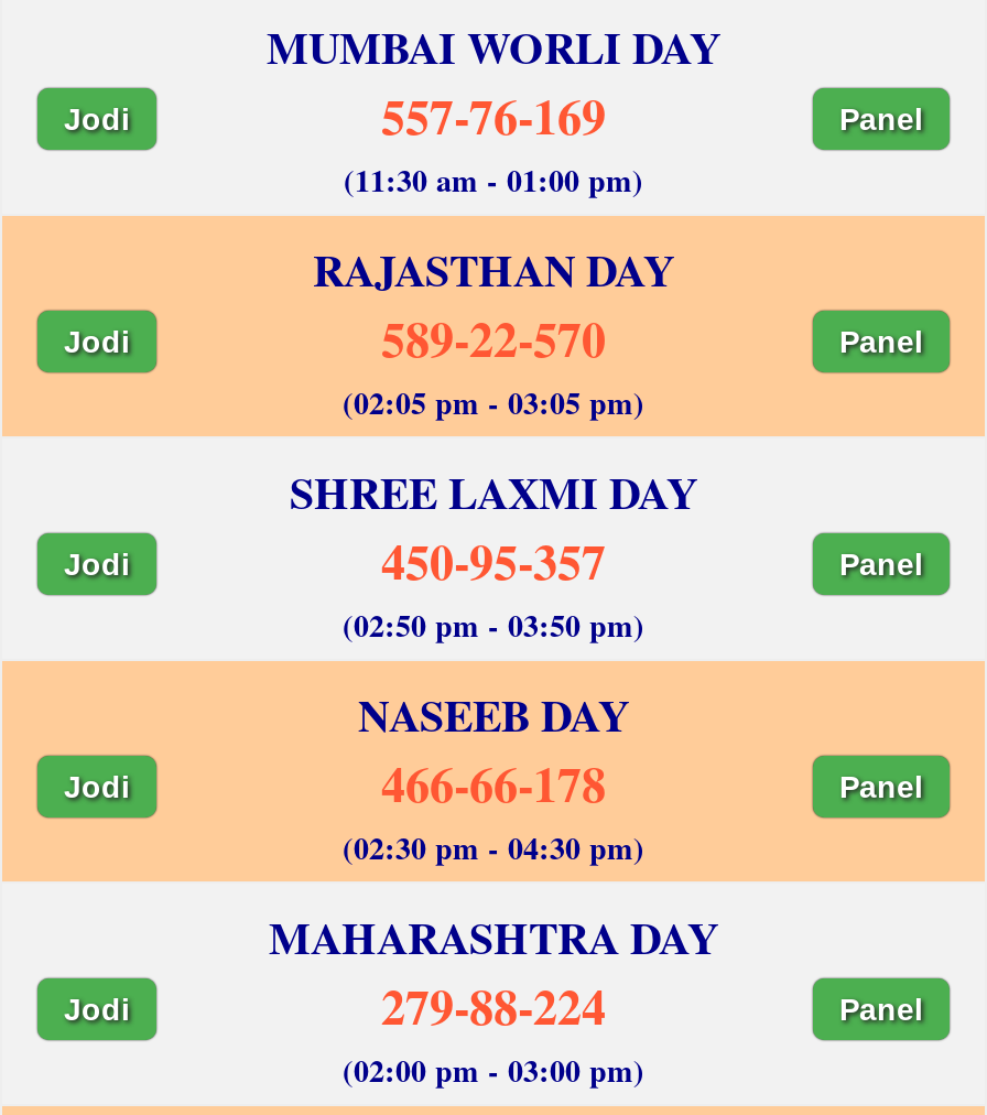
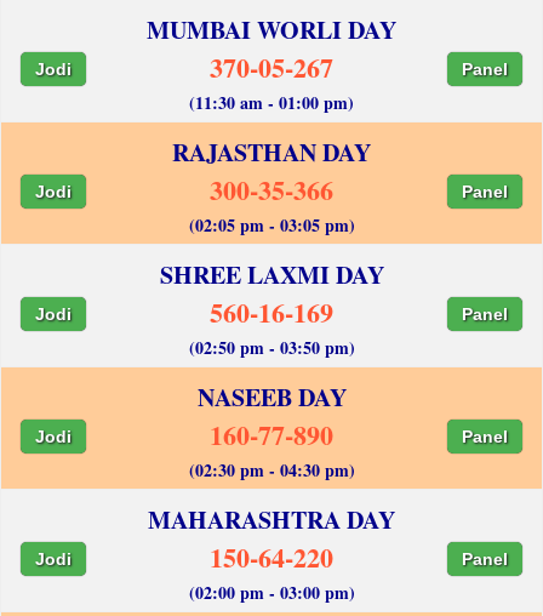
- 557-76-169
+ 370-05-267

- 589-22-570
+ 300-35-366

- 450-95-357
+ 560-16-169

- 466-66-178
+ 160-77-890

- 279-88-224
+ 150-64-220
